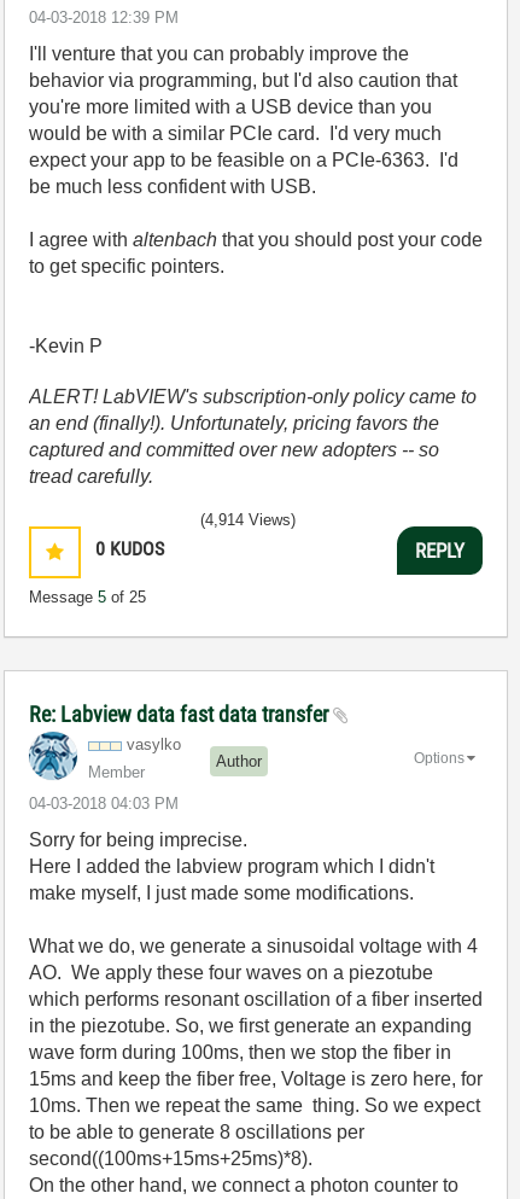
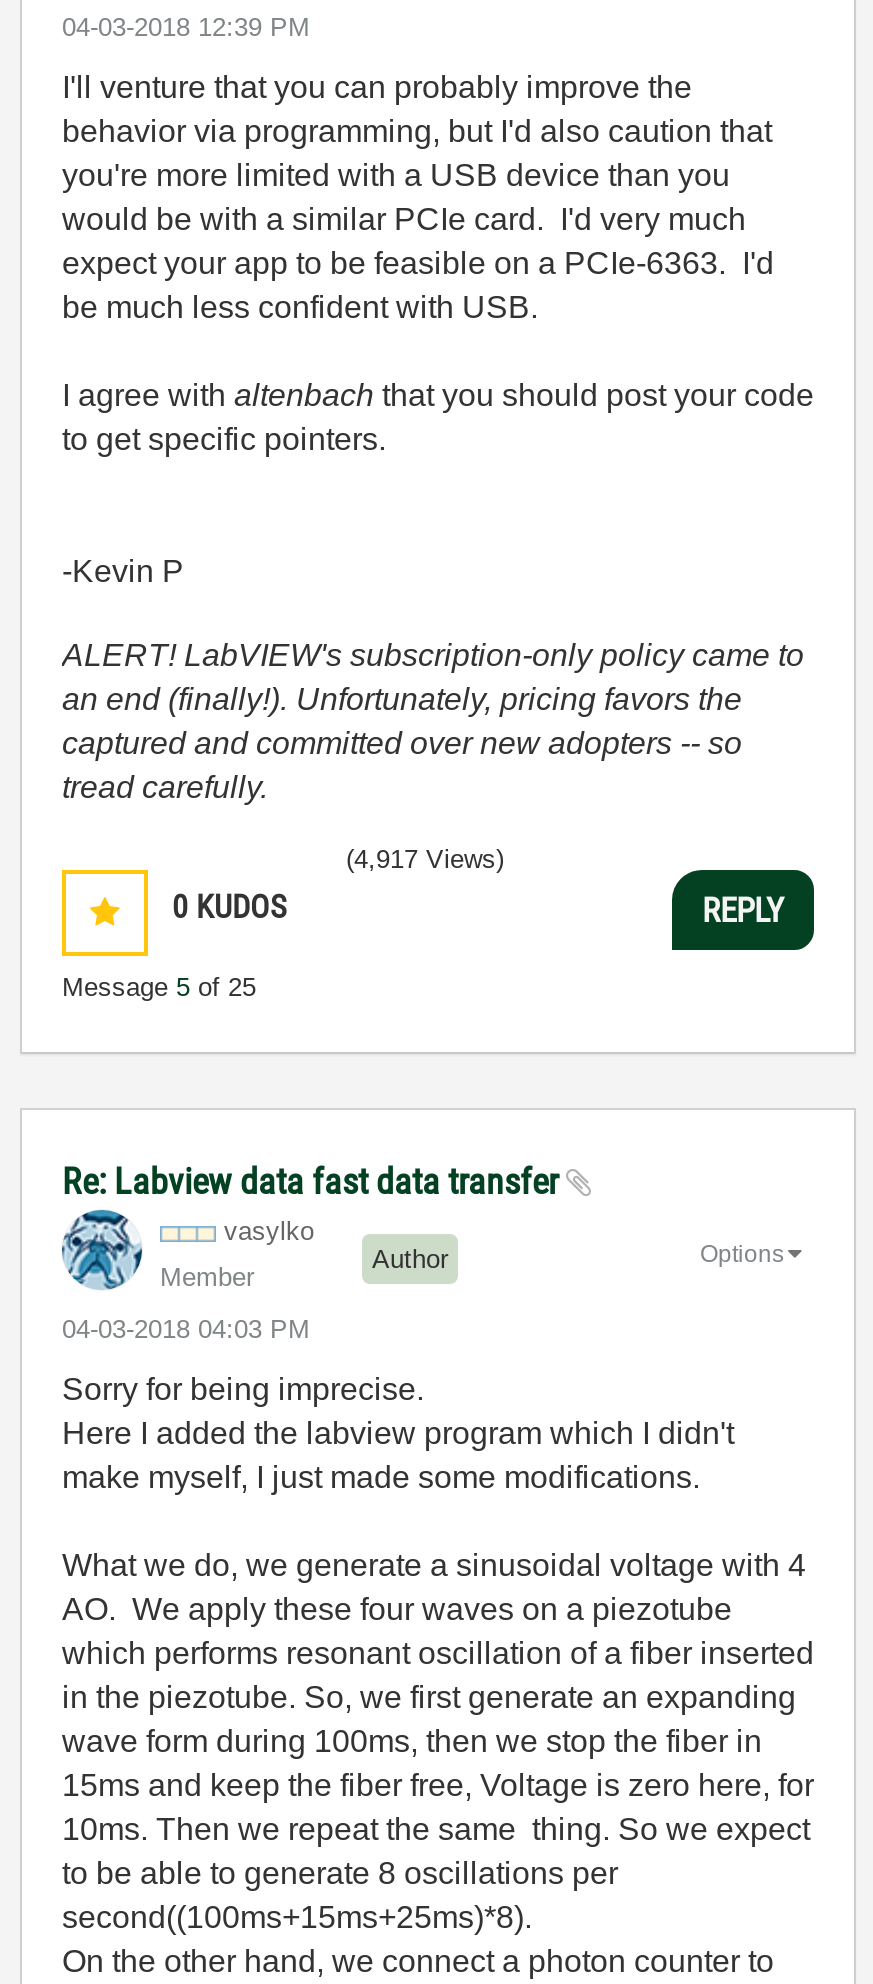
- (4,914 Views)
+ (4,917 Views)
